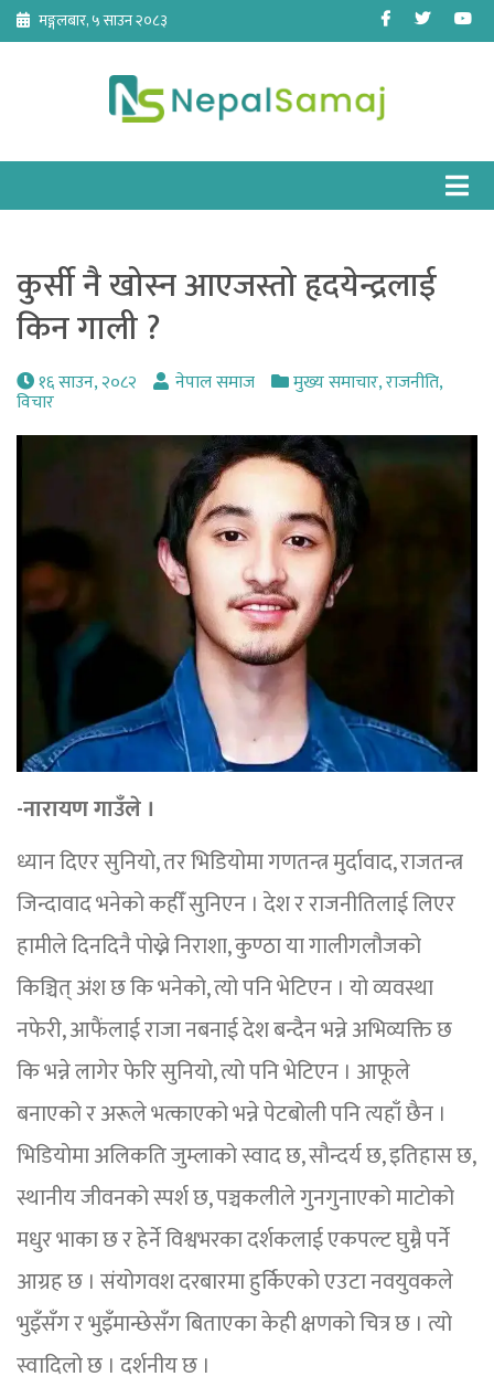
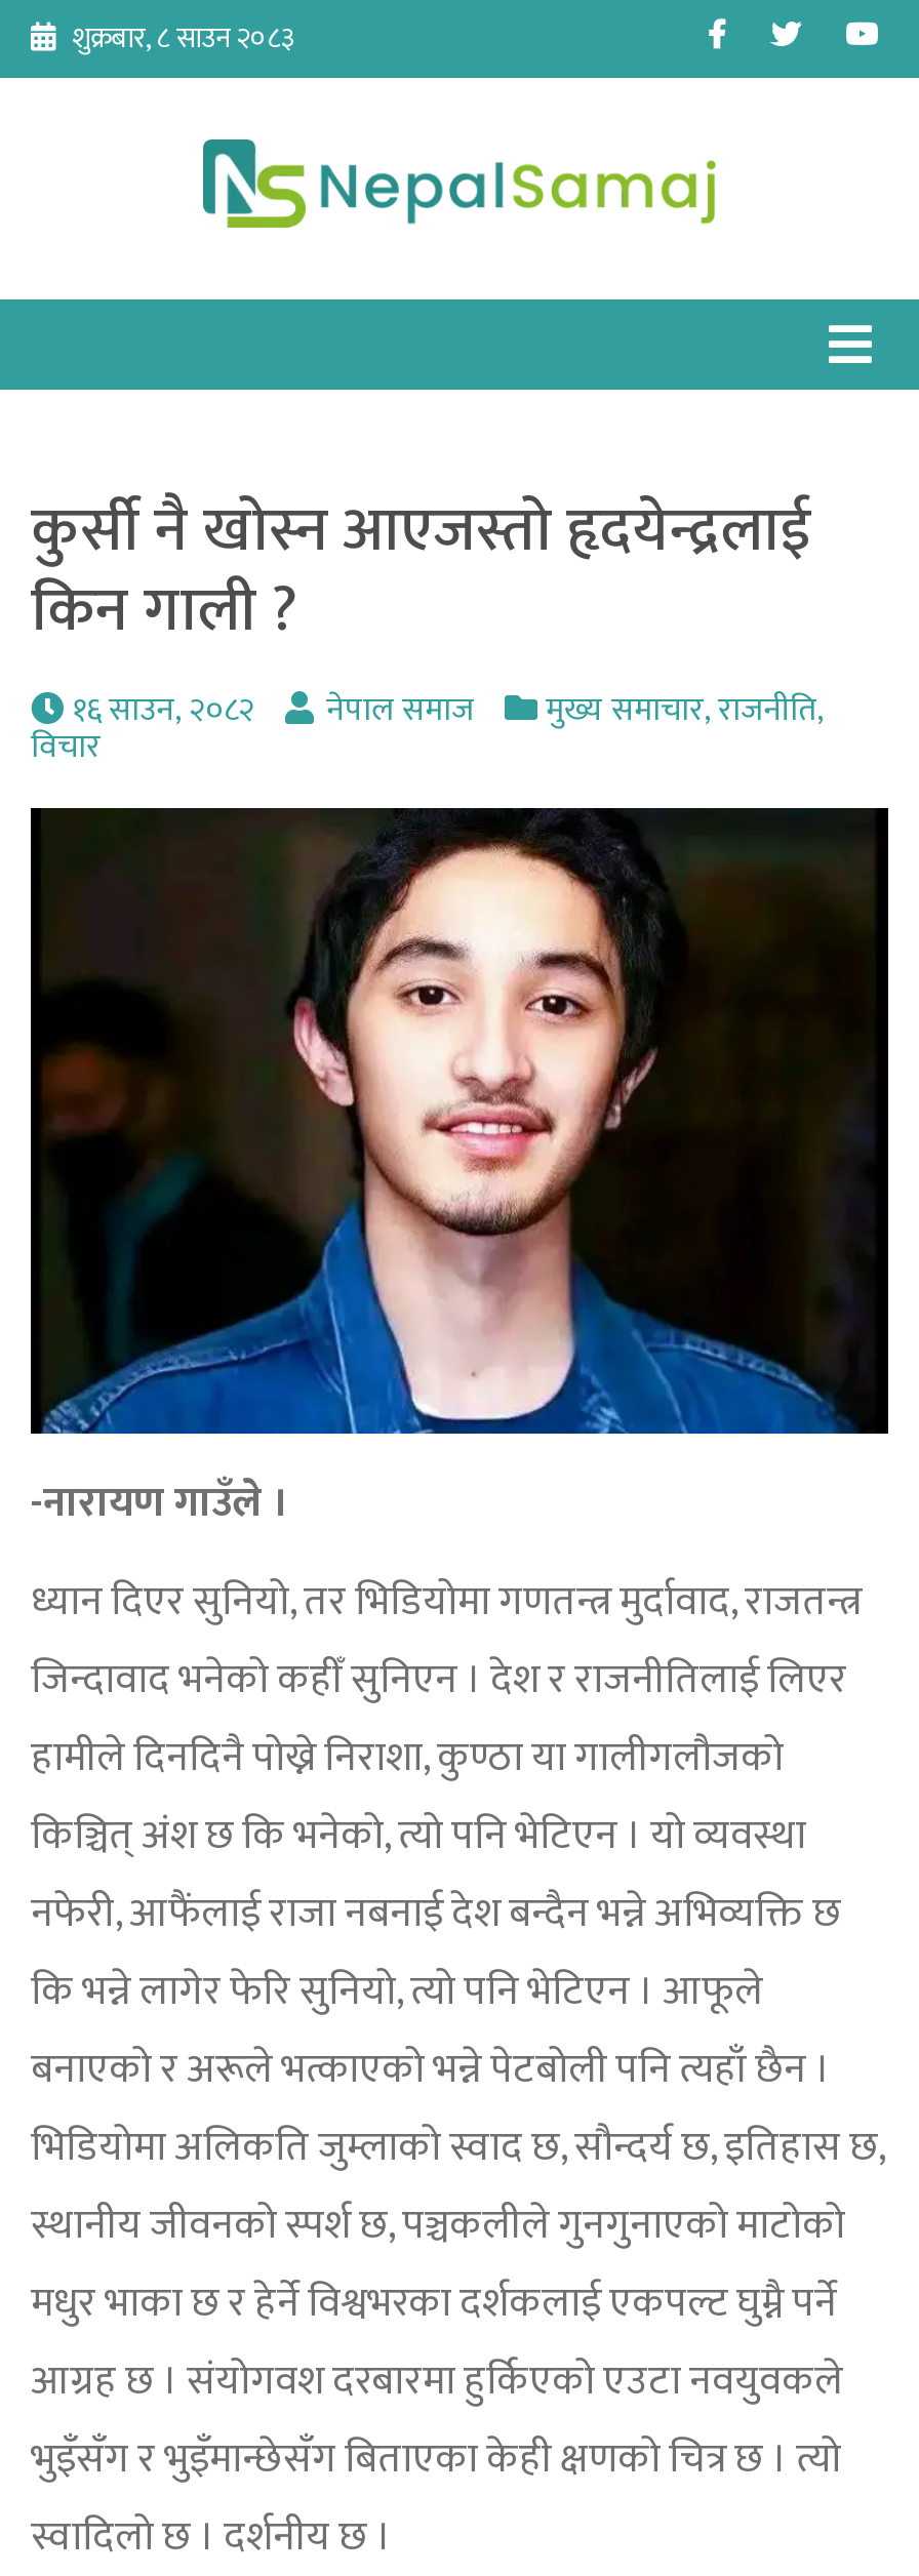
- मङ्गलबार, ५ साउन २०८३
+ शुक्रबार, ८ साउन २०८३
